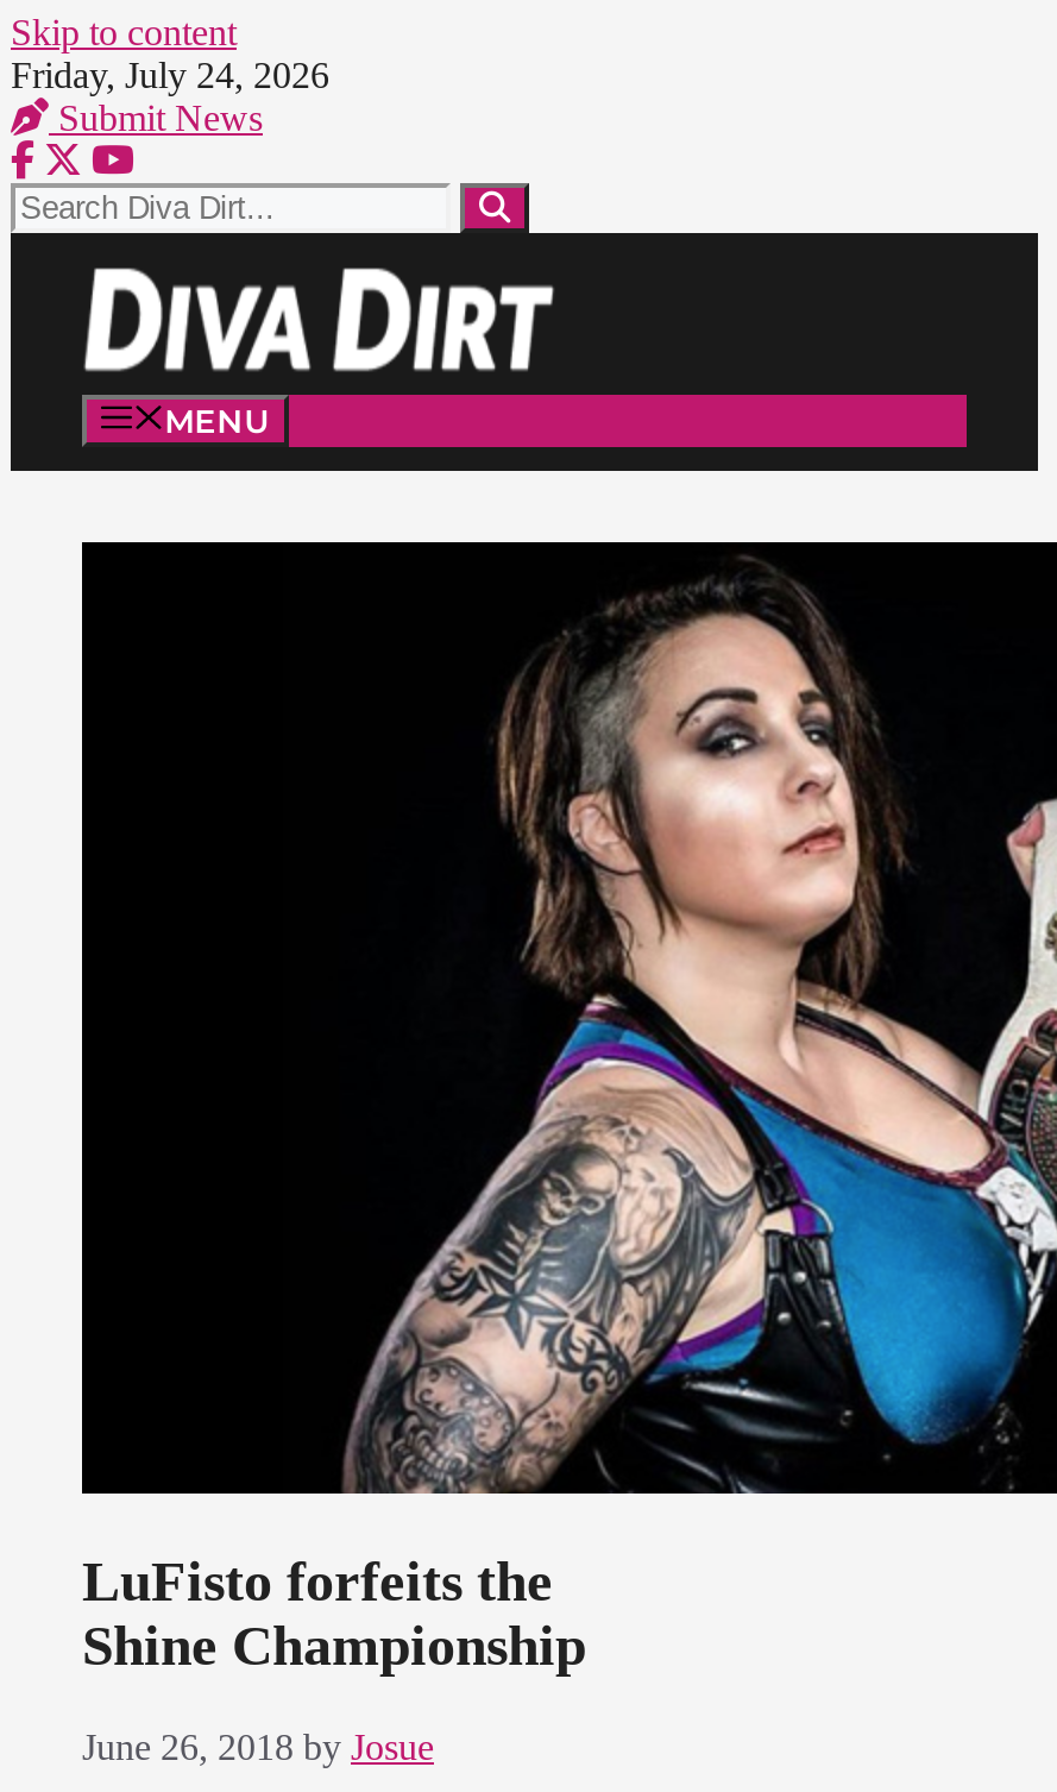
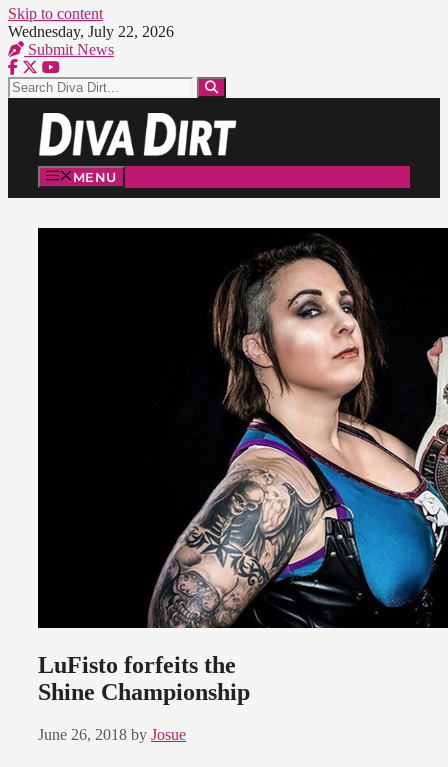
- Friday, July 24, 2026
+ Wednesday, July 22, 2026
